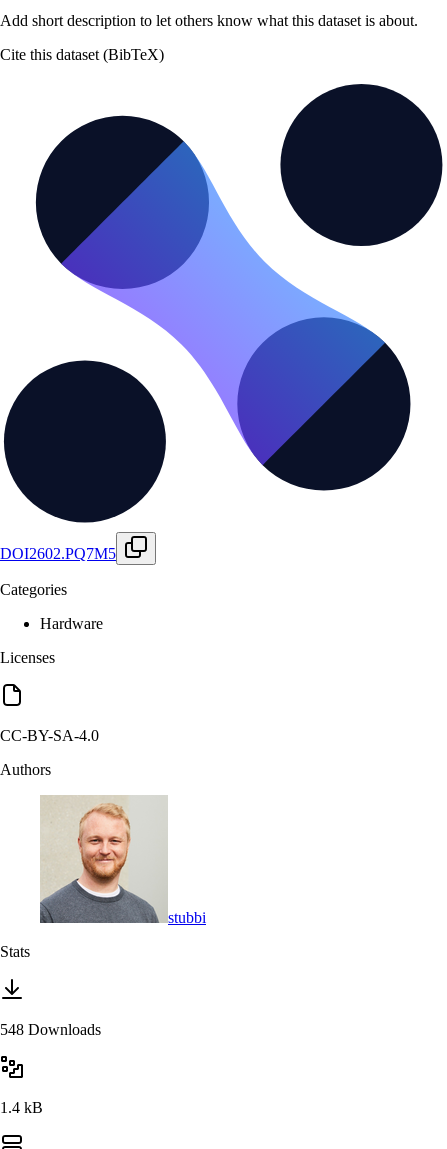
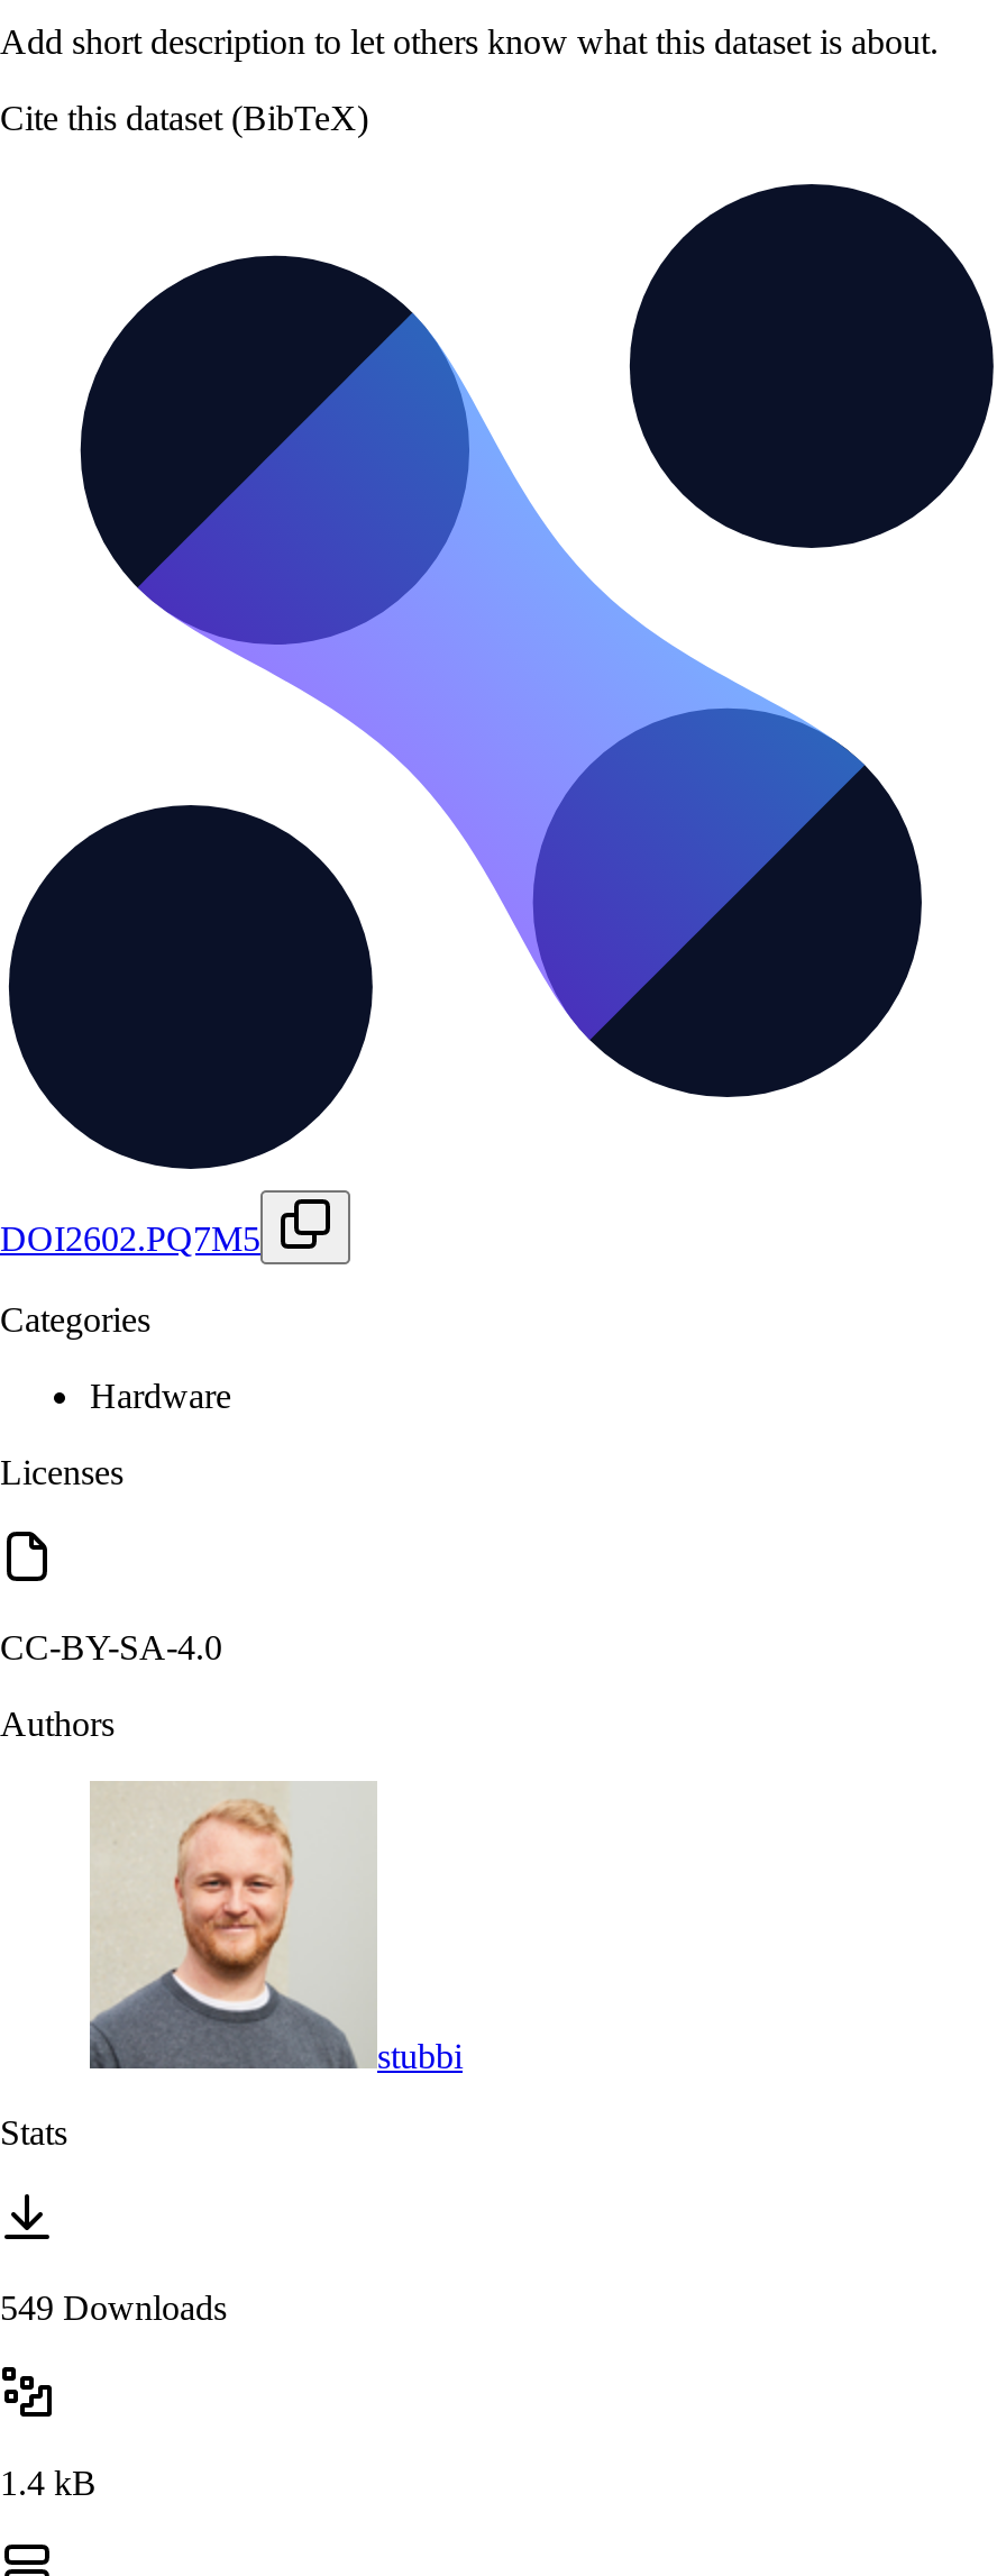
- 548 Downloads
+ 549 Downloads
